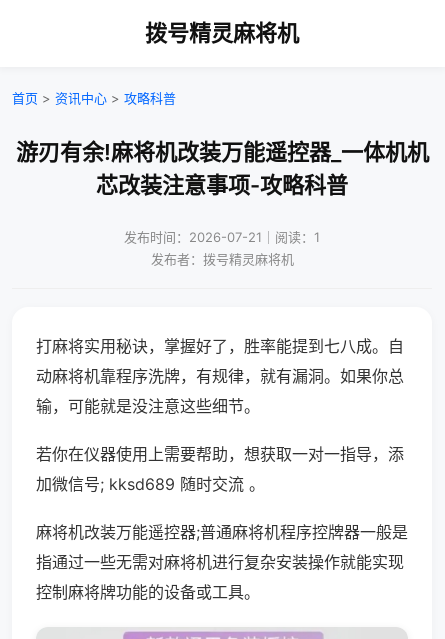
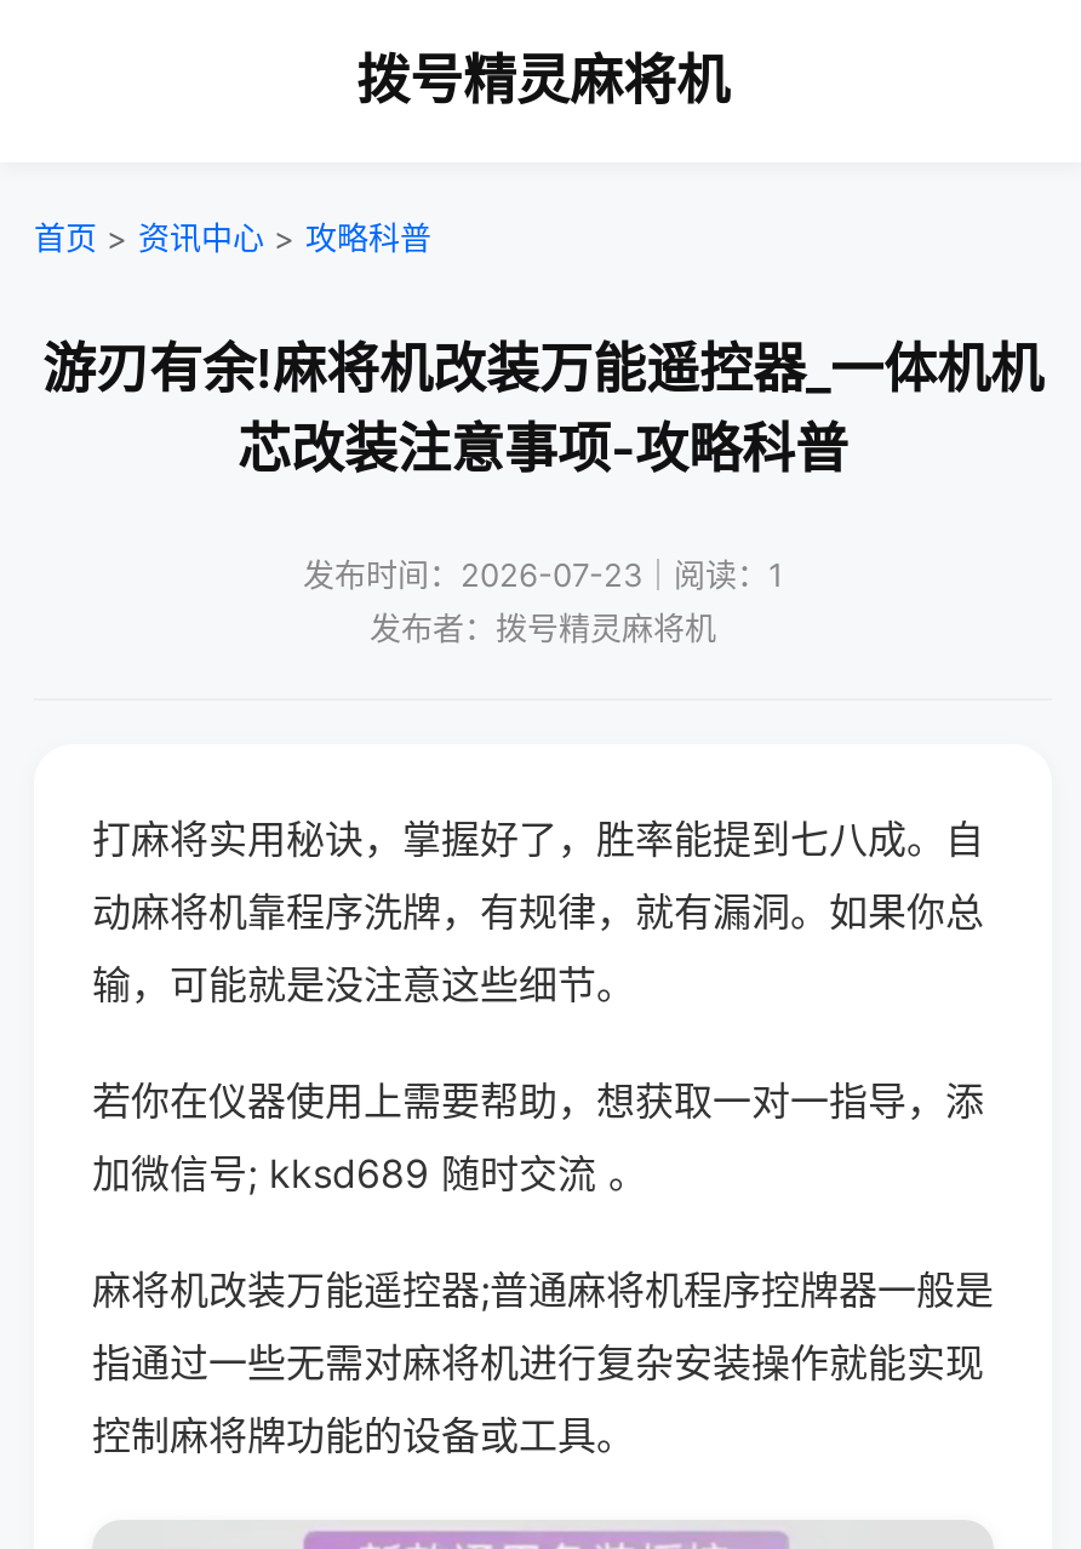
- 发布时间：2026-07-21｜阅读：1
+ 发布时间：2026-07-23｜阅读：1
